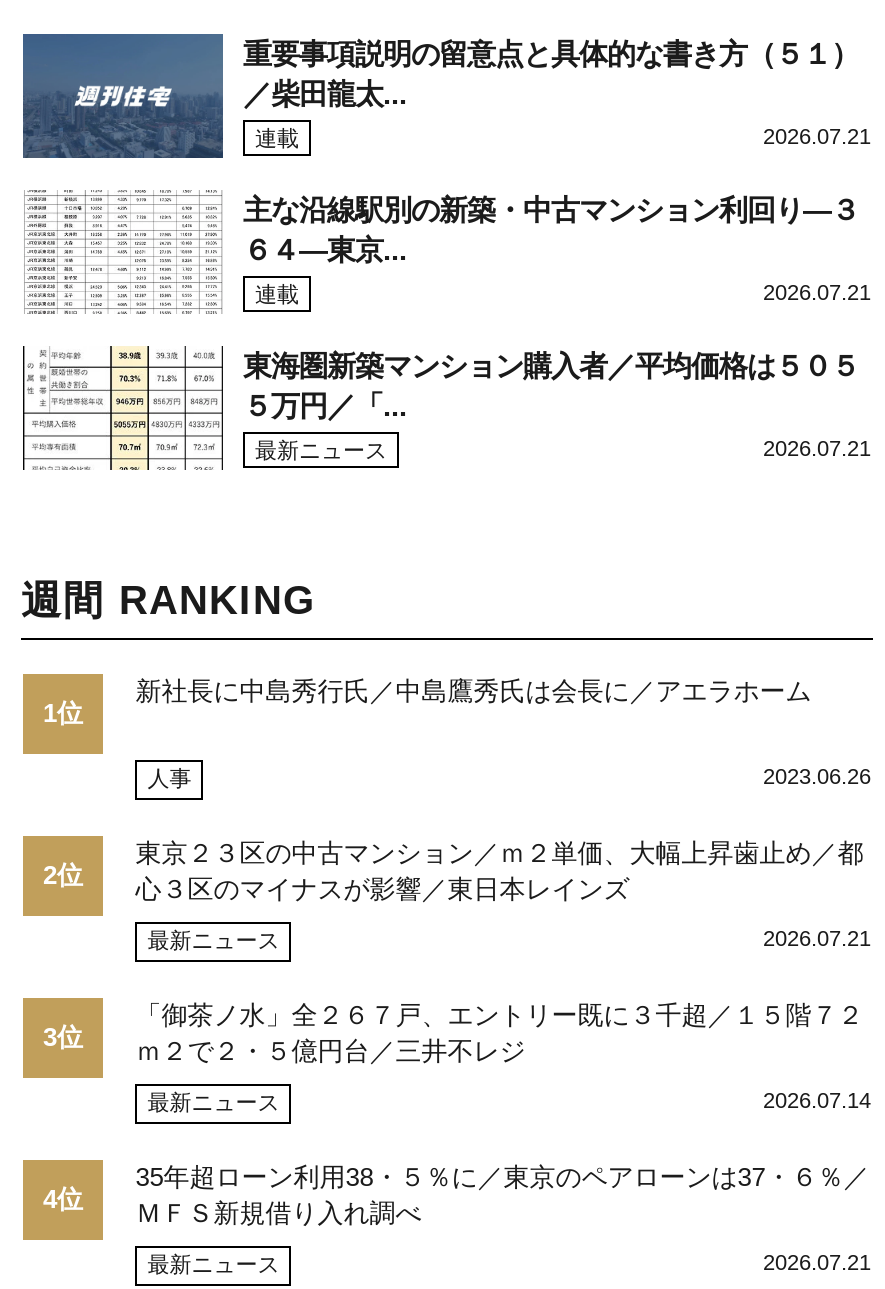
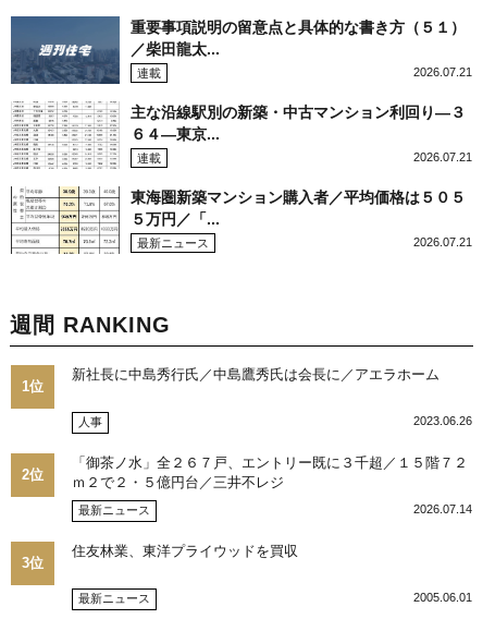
- 東京２３区の中古マンション／ｍ２単価、大幅上昇歯止め／都
- 心３区のマイナスが影響／東日本レインズ
- 最新ニュース
- 2026.07.21
- 3位

- 35年超ローン利用38・５％に／東京のペアローンは37・６％／
- ＭＦＳ新規借り入れ調べ
+ 住友林業、東洋プライウッドを買収

- 4位
+ 3位

- 2026.07.21
+ 2005.06.01
